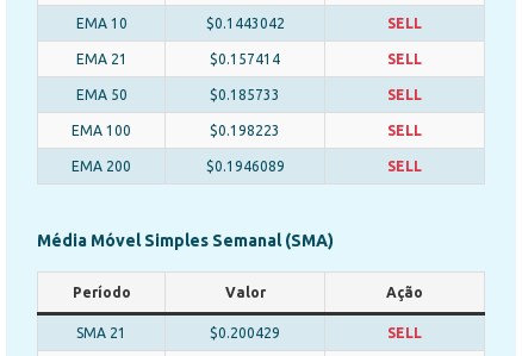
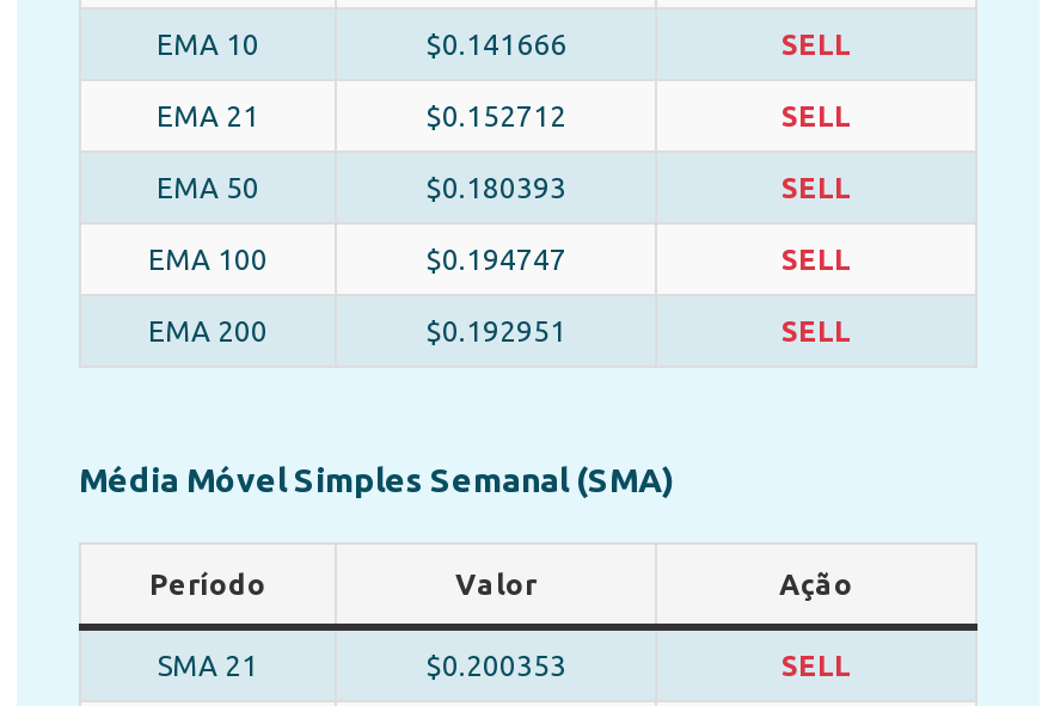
- $0.1443042
+ $0.141666

- $0.157414
+ $0.152712

- $0.185733
+ $0.180393

- $0.198223
+ $0.194747

- $0.1946089
+ $0.192951

- $0.200429
+ $0.200353
